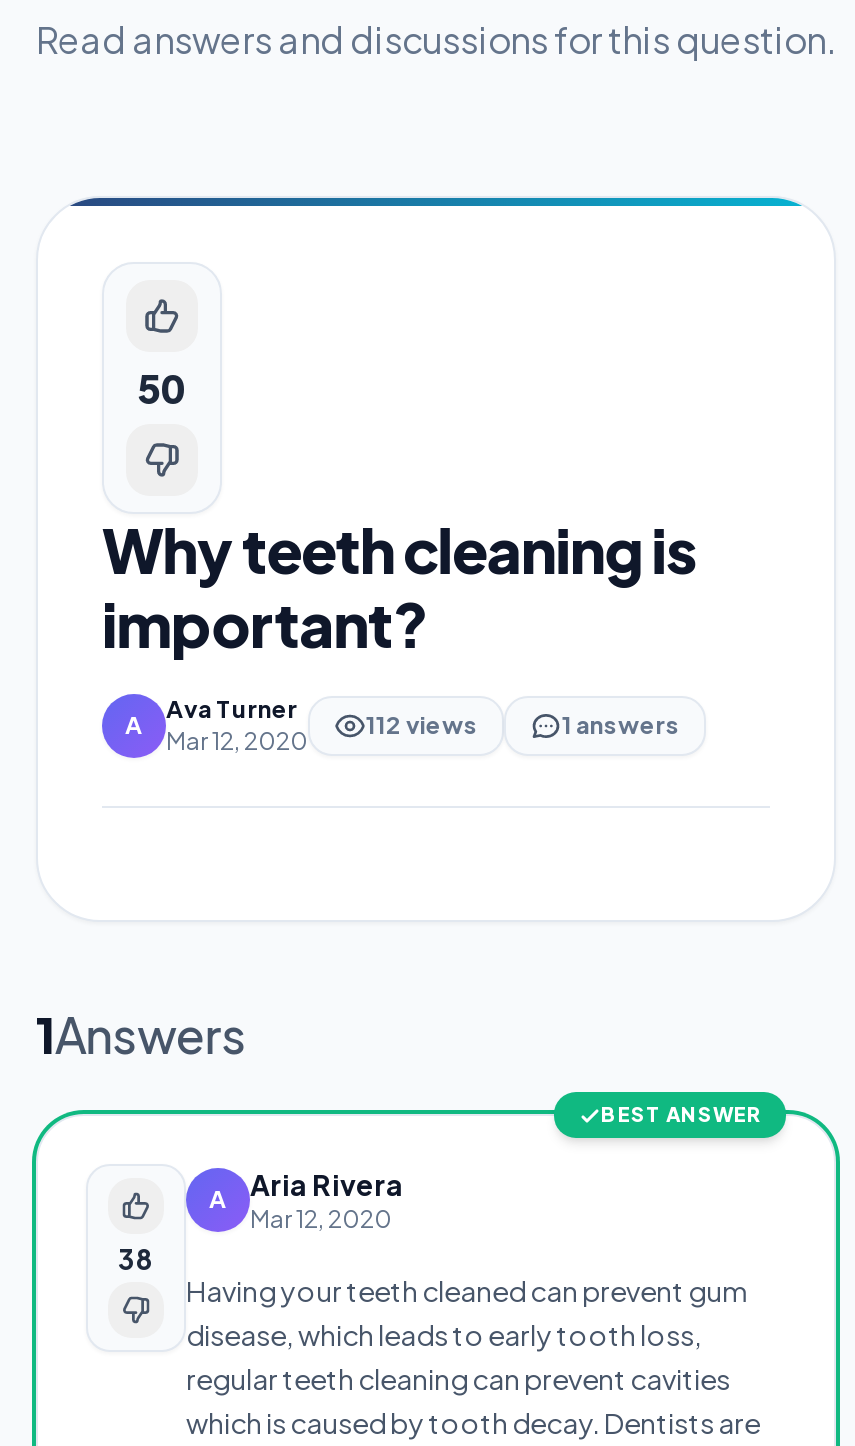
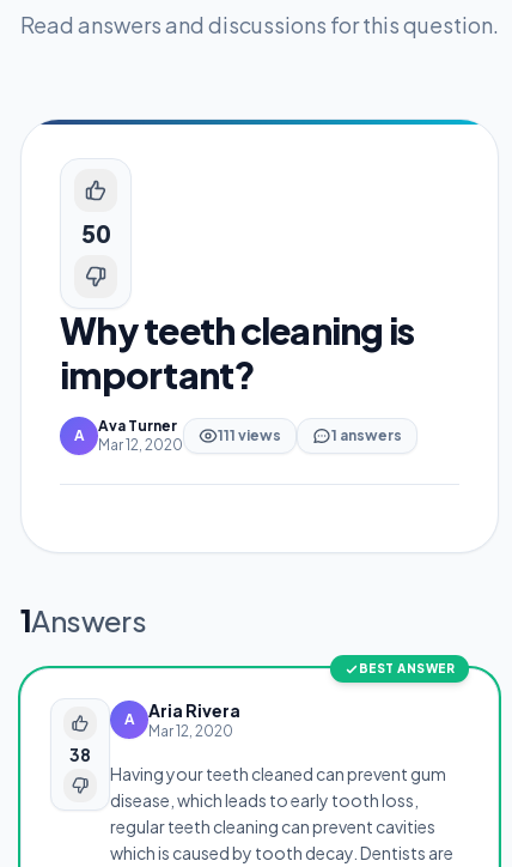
- 112 views
+ 111 views
